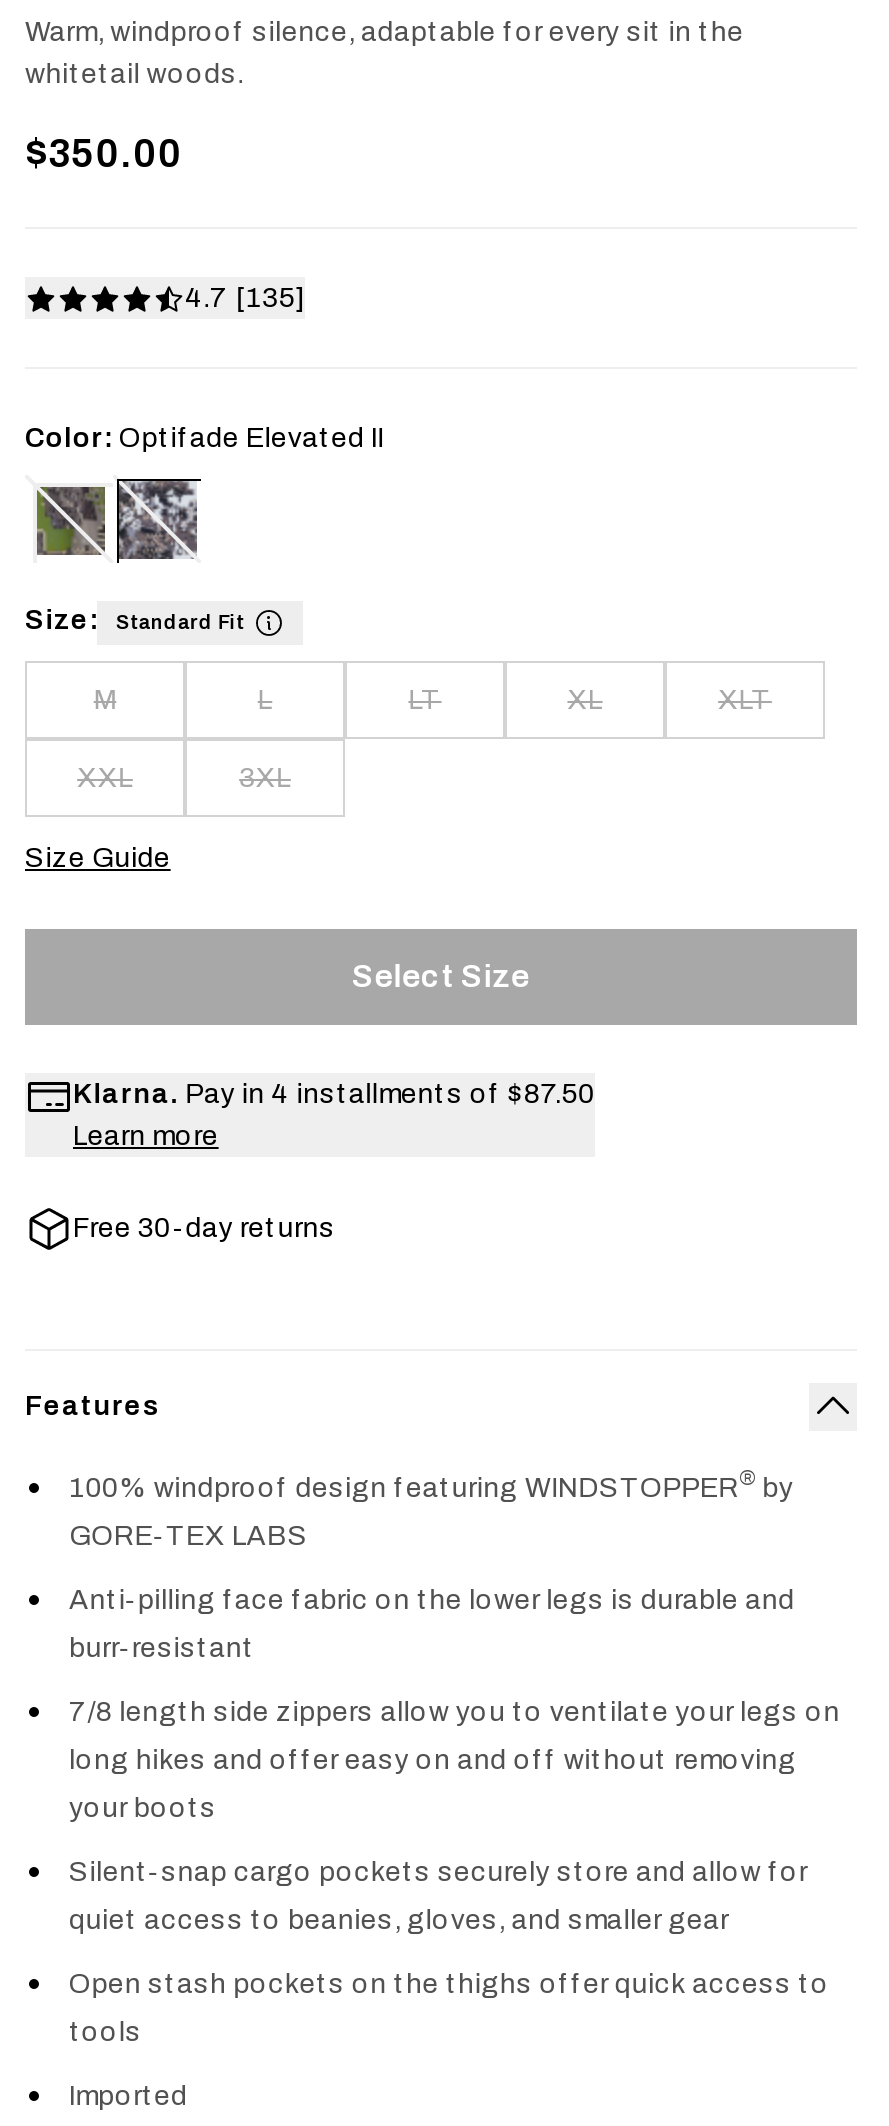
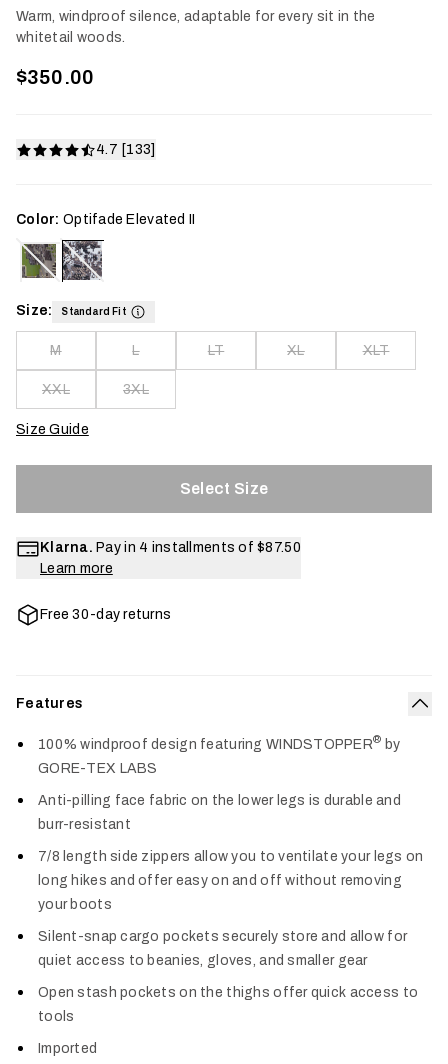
- 4.7 [135]
+ 4.7 [133]
